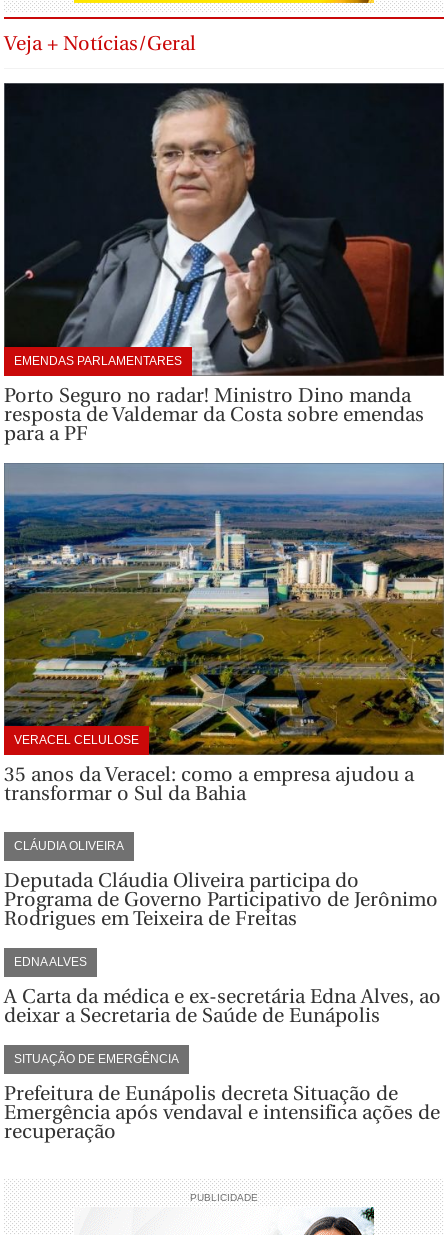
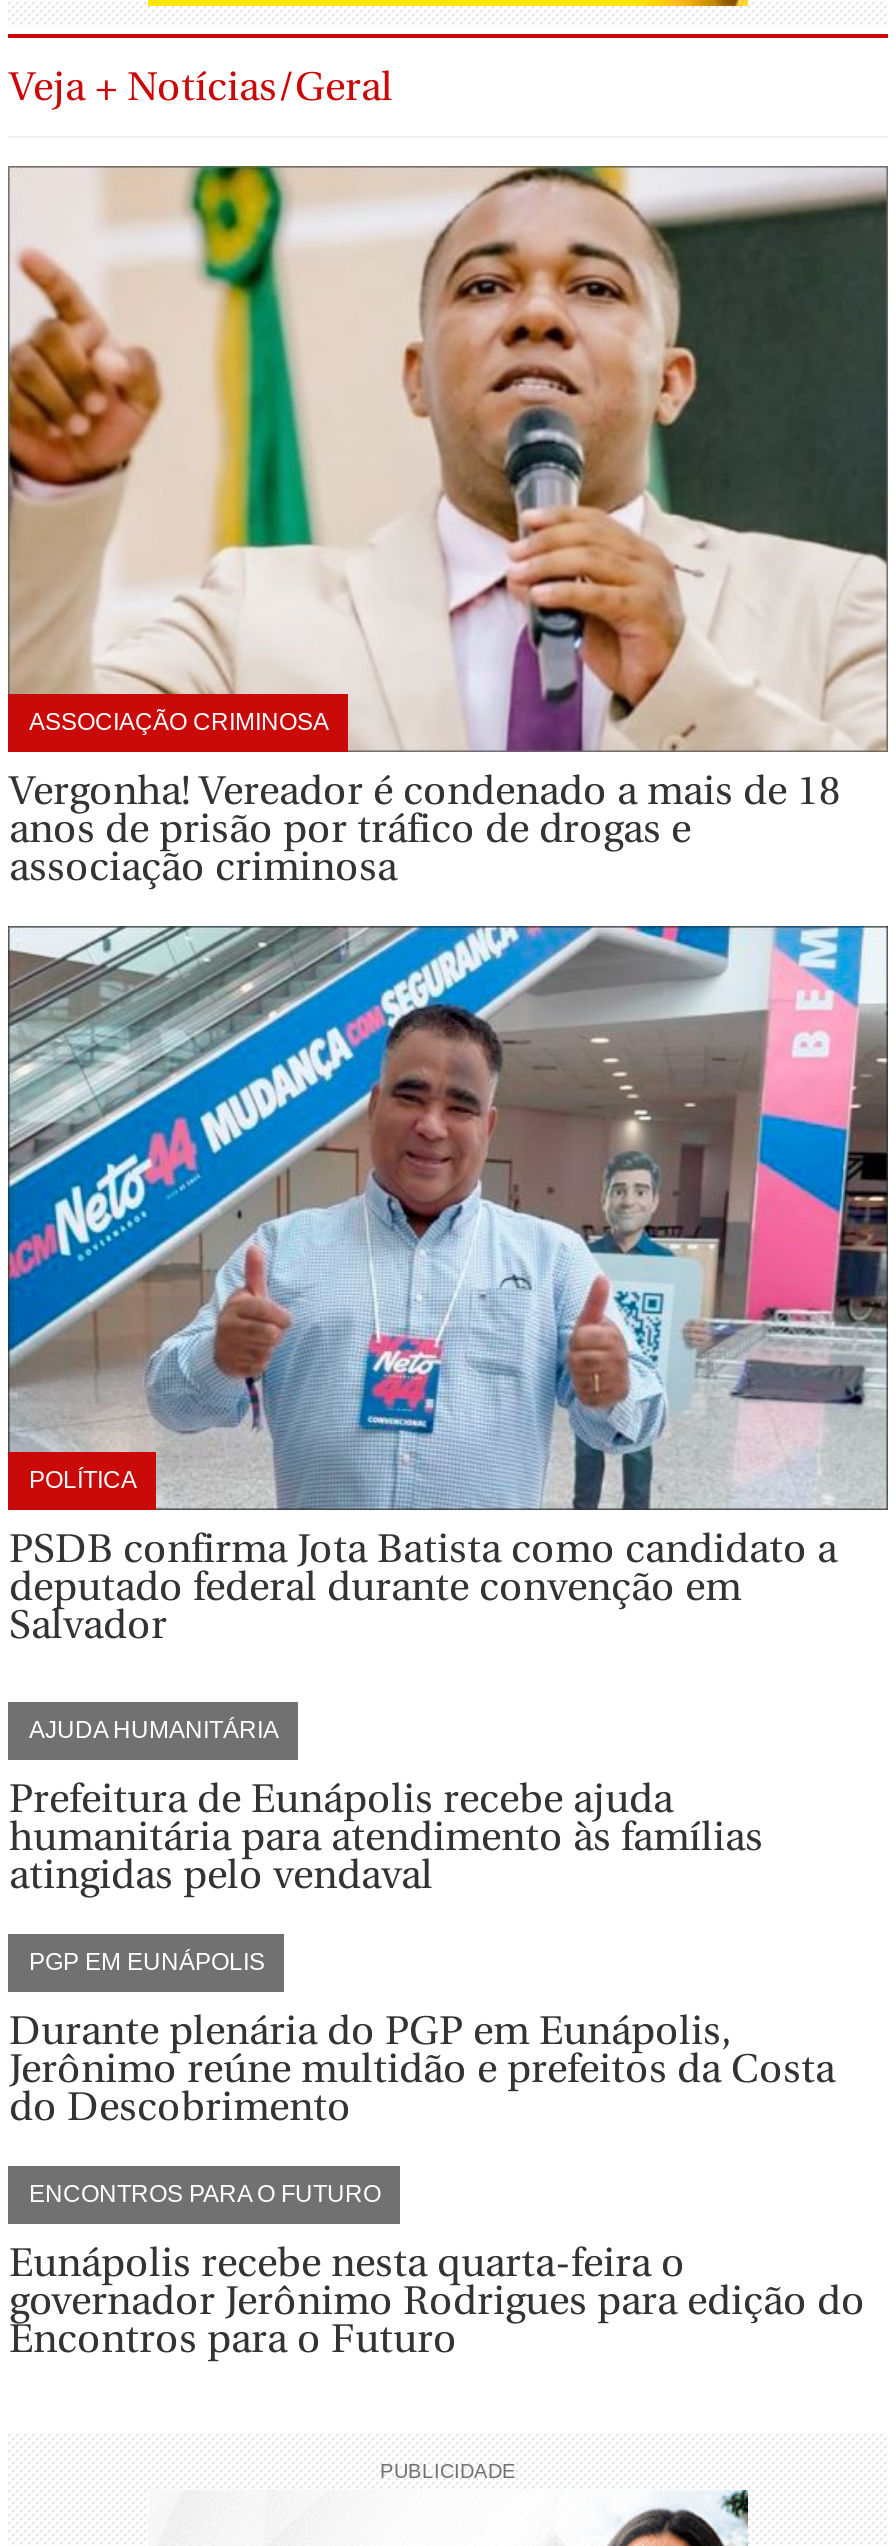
- [image]
- EMENDAS PARLAMENTARES
+ [image]
+ ASSOCIAÇÃO CRIMINOSA

- Porto Seguro no radar! Ministro Dino manda
- resposta de Valdemar da Costa sobre emendas
- para a PF
+ Vergonha! Vereador é condenado a mais de 18
+ anos de prisão por tráfico de drogas e
+ associação criminosa

- [image]
- VERACEL CELULOSE
+ [image]
+ POLÍTICA

- 35 anos da Veracel: como a empresa ajudou a
- transformar o Sul da Bahia
+ PSDB confirma Jota Batista como candidato a
+ deputado federal durante convenção em
+ Salvador

- CLÁUDIA OLIVEIRA
+ AJUDA HUMANITÁRIA

- Deputada Cláudia Oliveira participa do
- Programa de Governo Participativo de Jerônimo
- Rodrigues em Teixeira de Freitas
+ Prefeitura de Eunápolis recebe ajuda
+ humanitária para atendimento às famílias
+ atingidas pelo vendaval

- EDNA ALVES
+ PGP EM EUNÁPOLIS

- A Carta da médica e ex-secretária Edna Alves, ao
- deixar a Secretaria de Saúde de Eunápolis
+ Durante plenária do PGP em Eunápolis,
+ Jerônimo reúne multidão e prefeitos da Costa
+ do Descobrimento

- SITUAÇÃO DE EMERGÊNCIA
+ ENCONTROS PARA O FUTURO

- Prefeitura de Eunápolis decreta Situação de
- Emergência após vendaval e intensifica ações de
- recuperação
+ Eunápolis recebe nesta quarta-feira o
+ governador Jerônimo Rodrigues para edição do
+ Encontros para o Futuro
